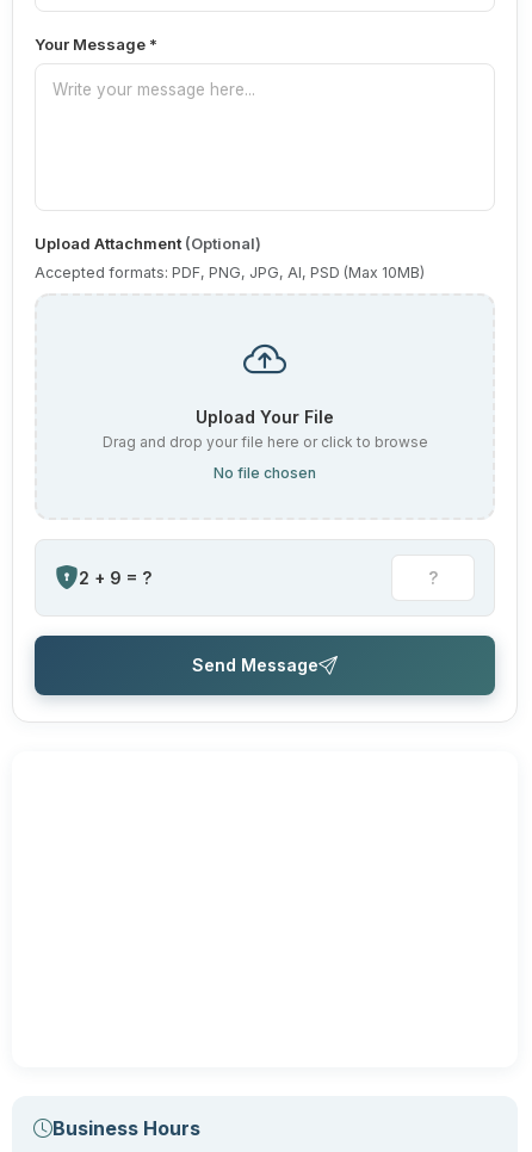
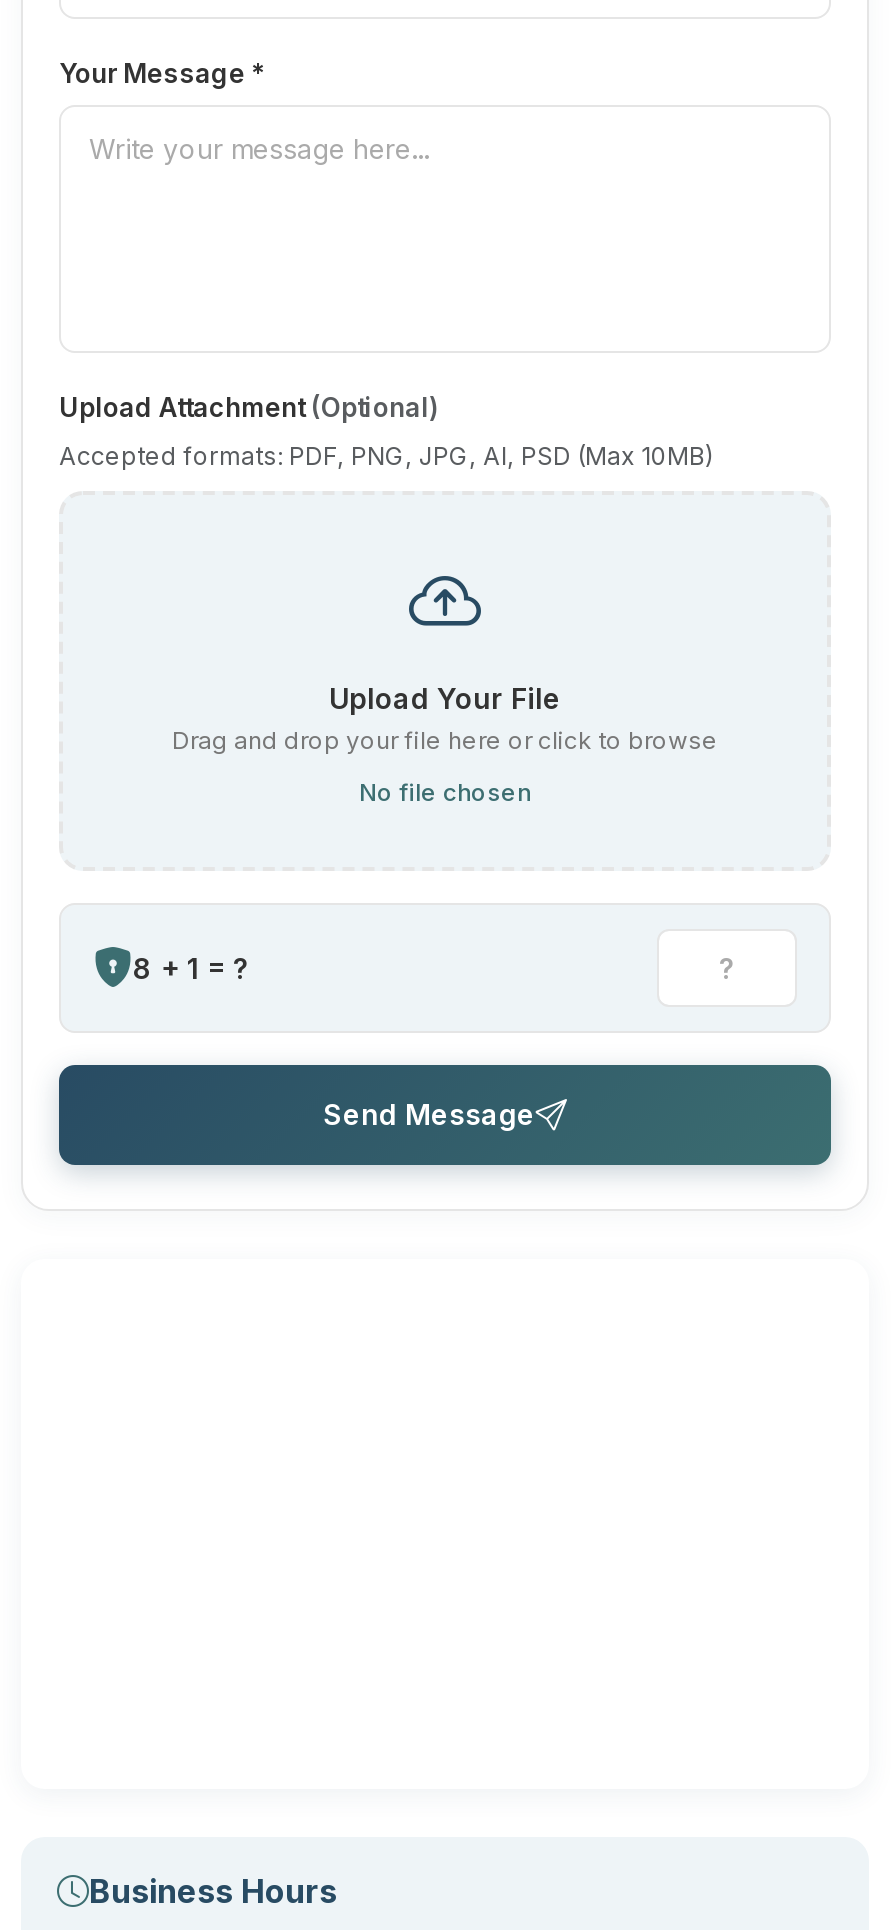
- 2 + 9 = ?
+ 8 + 1 = ?
